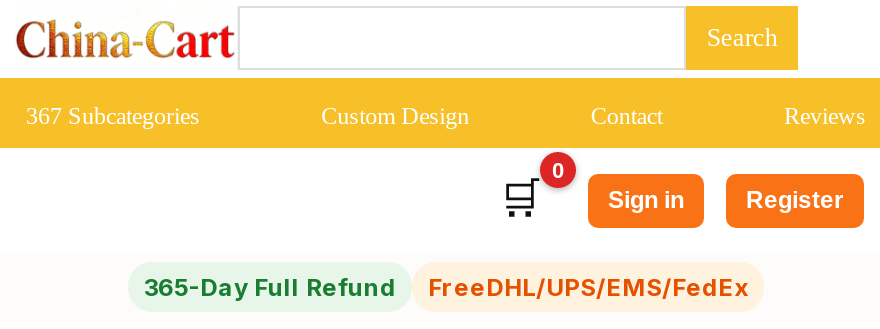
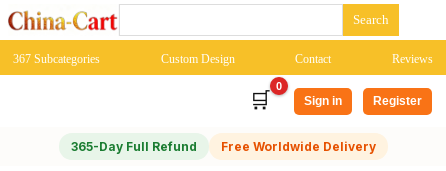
- FreeDHL/UPS/EMS/FedEx
+ Free Worldwide Delivery
